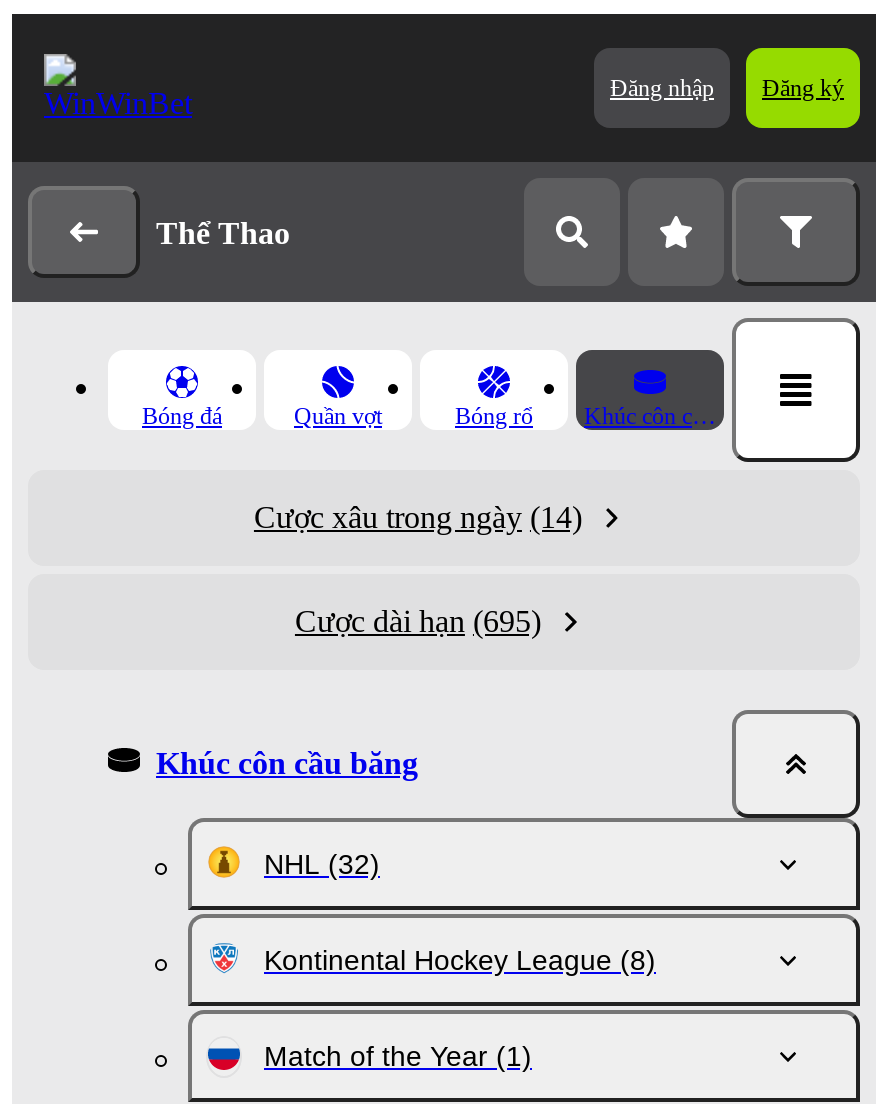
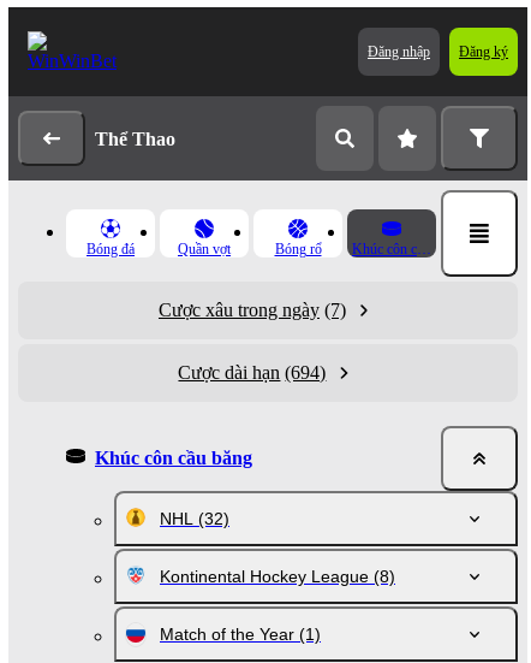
- Cược xâu trong ngày (14)
+ Cược xâu trong ngày (7)

- Cược dài hạn (695)
+ Cược dài hạn (694)
